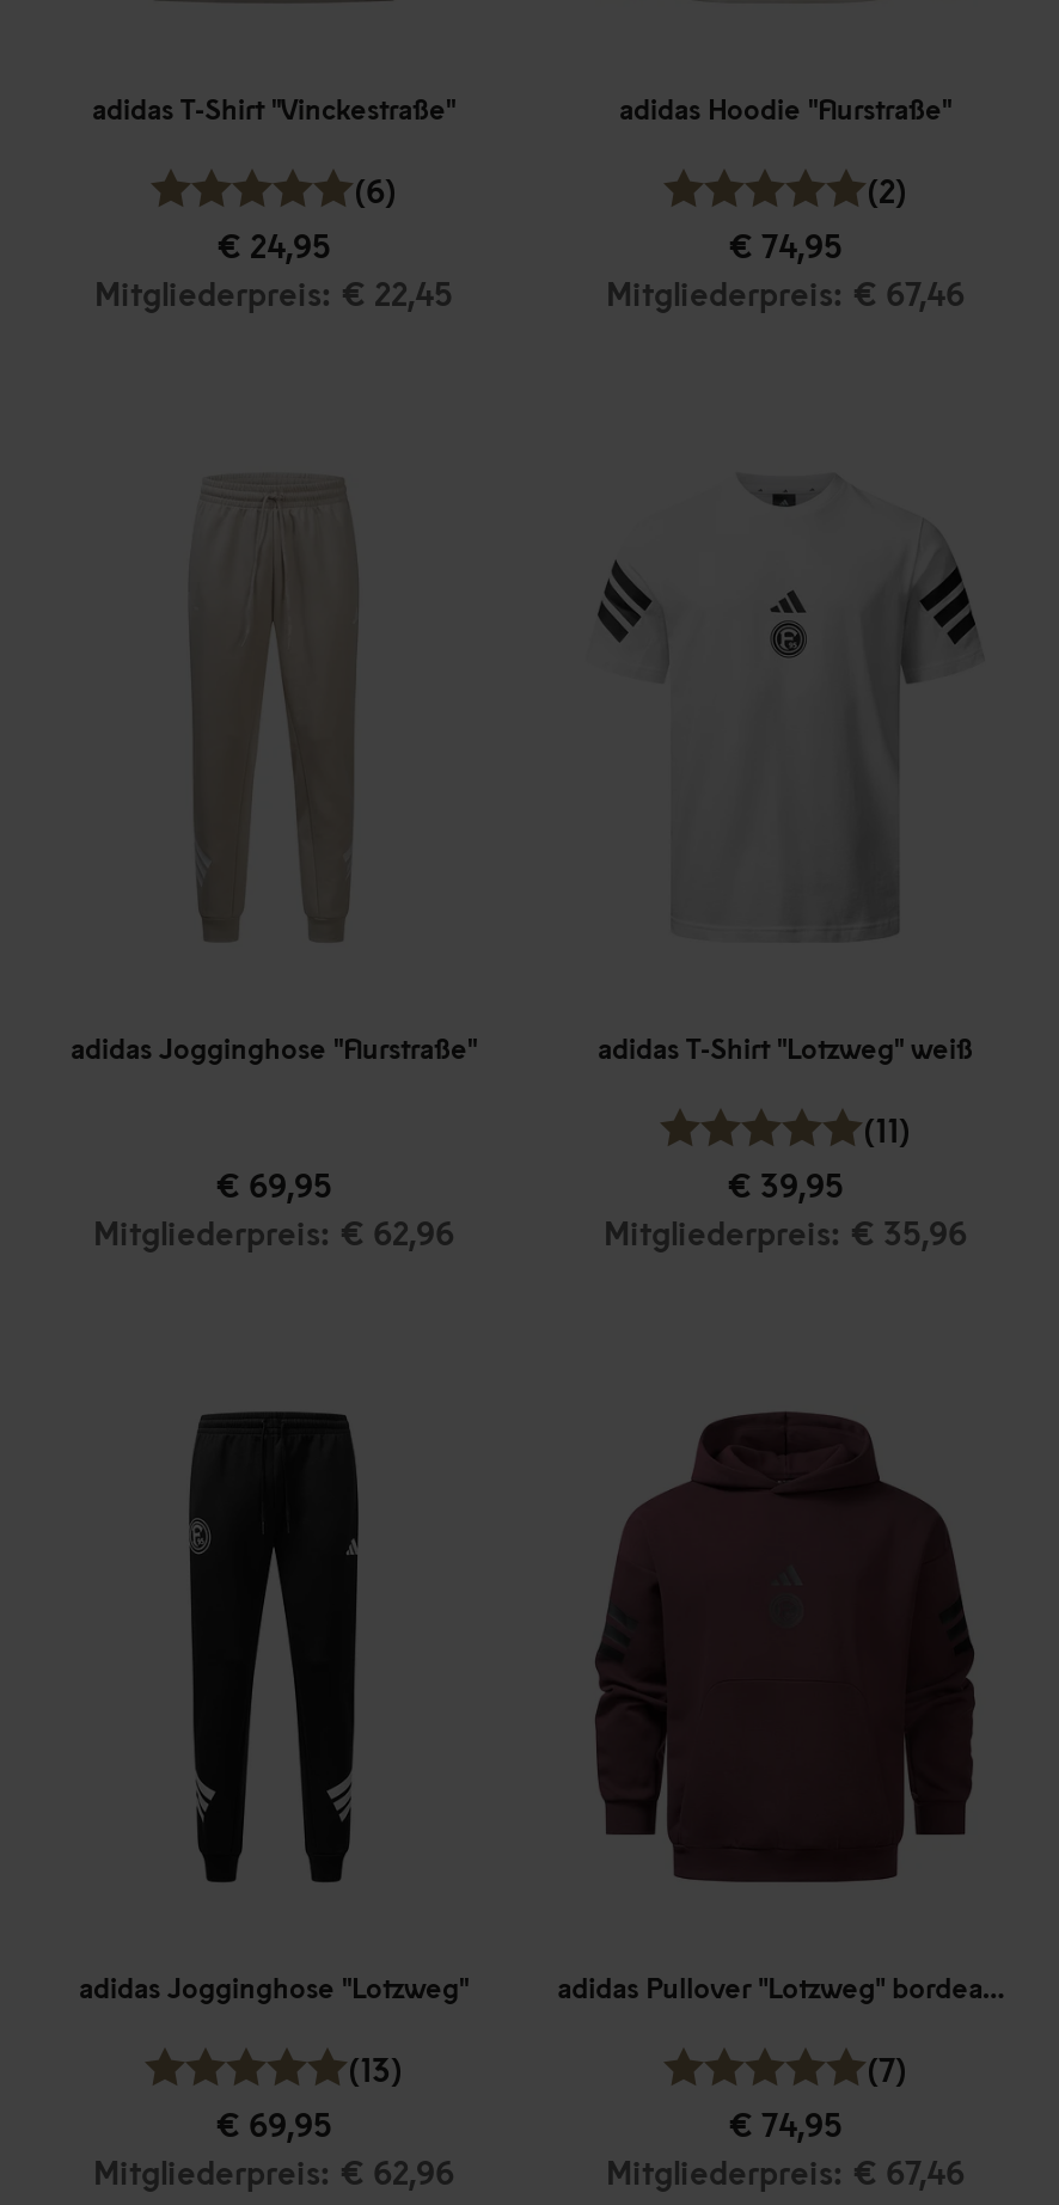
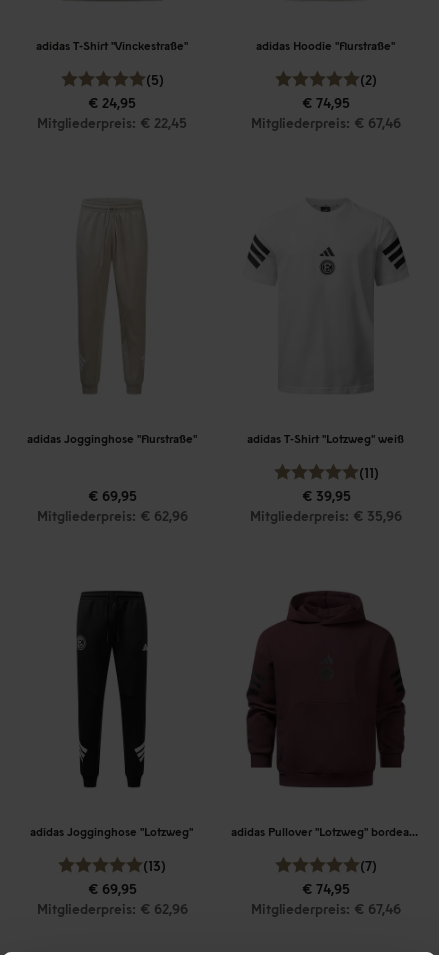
- (6)
+ (5)
